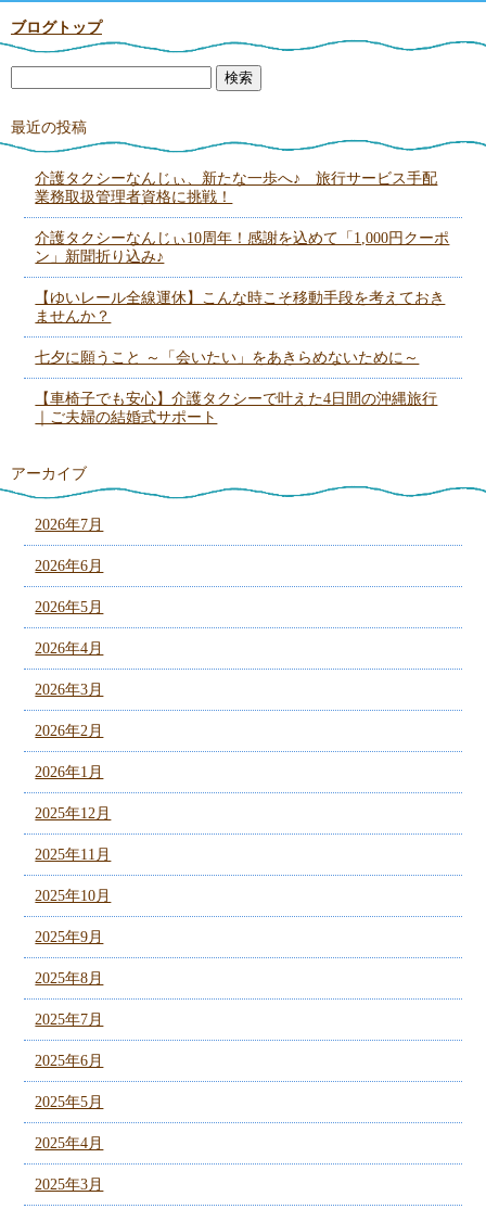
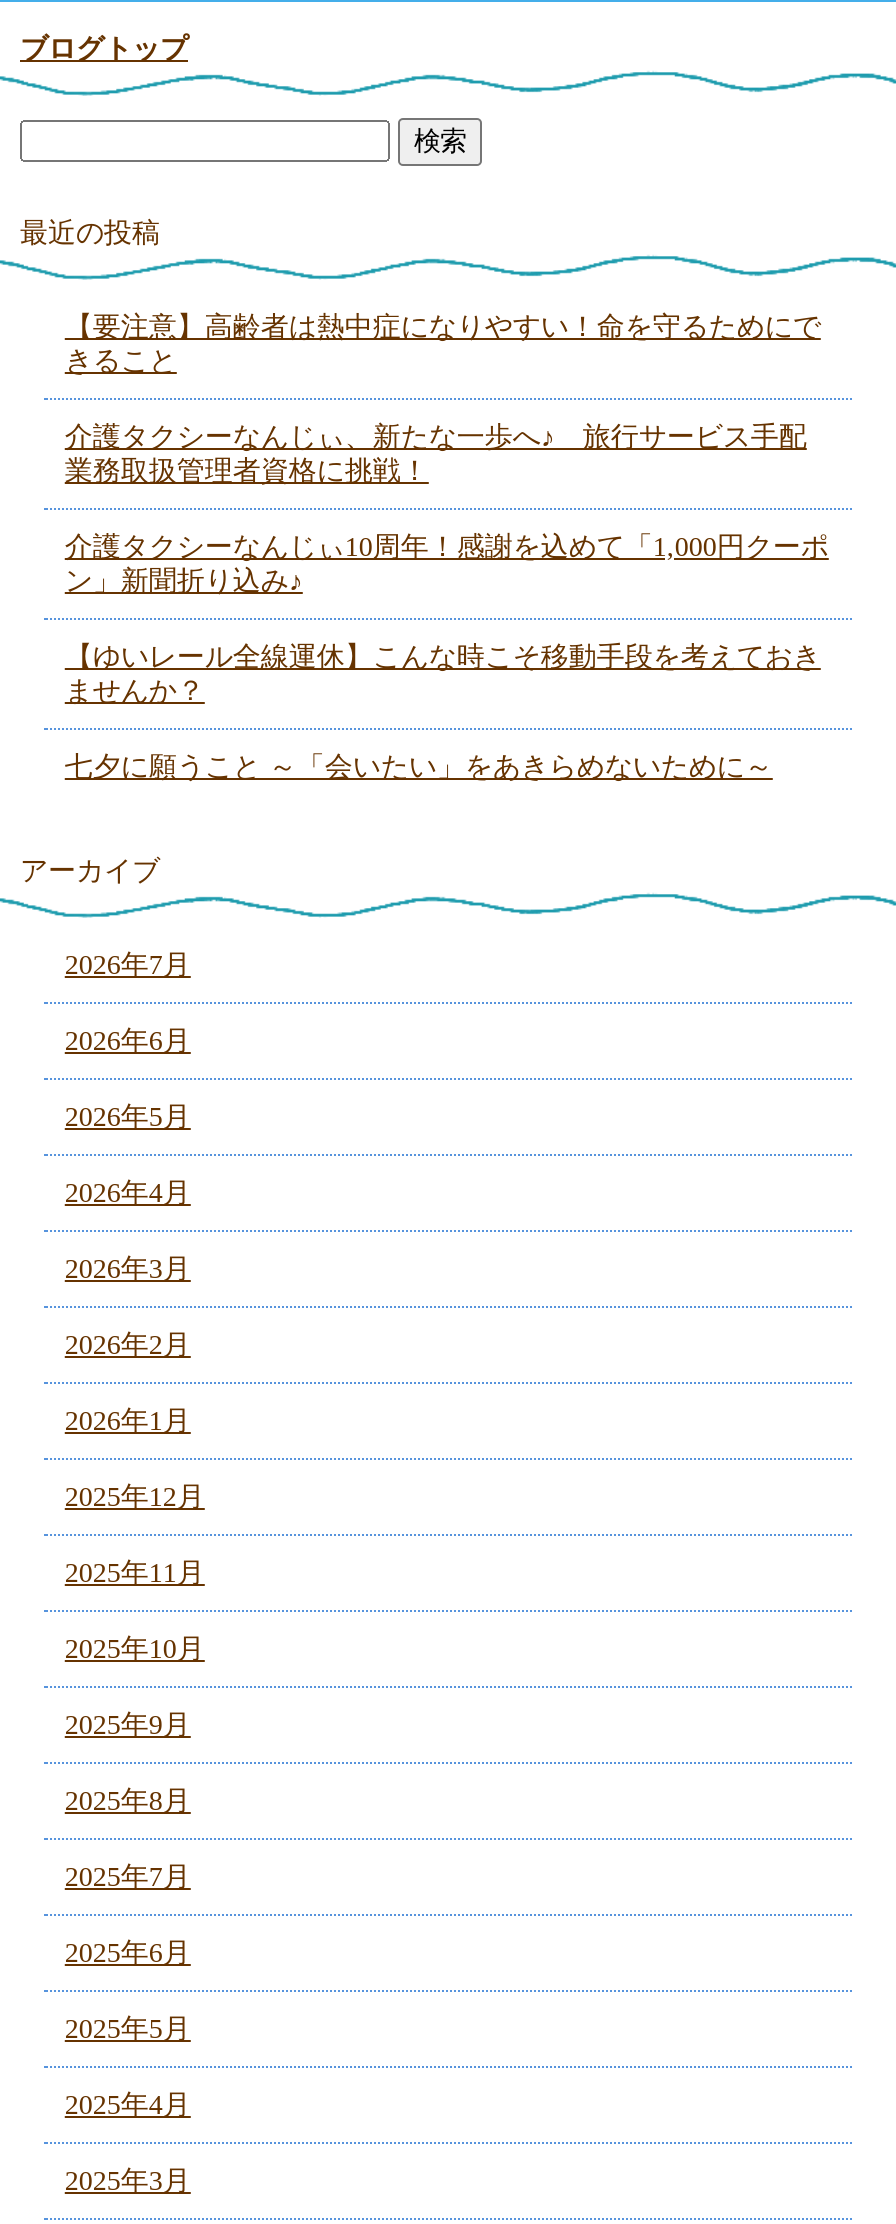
+ 【要注意】高齢者は熱中症になりやすい！命を守るためにで
+ きること

moved down: 業務取扱管理者資格に挑戦！ | 介護タクシーなんじぃ10周年！感謝を込めて「1,000円クーポ | 【ゆいレール全線運休】こんな時こそ移動手段を考えておき | ませんか？ | 七夕に願うこと ～「会いたい」をあきらめないために～

- 【車椅子でも安心】介護タクシーで叶えた4日間の沖縄旅行
- ｜ご夫婦の結婚式サポート
